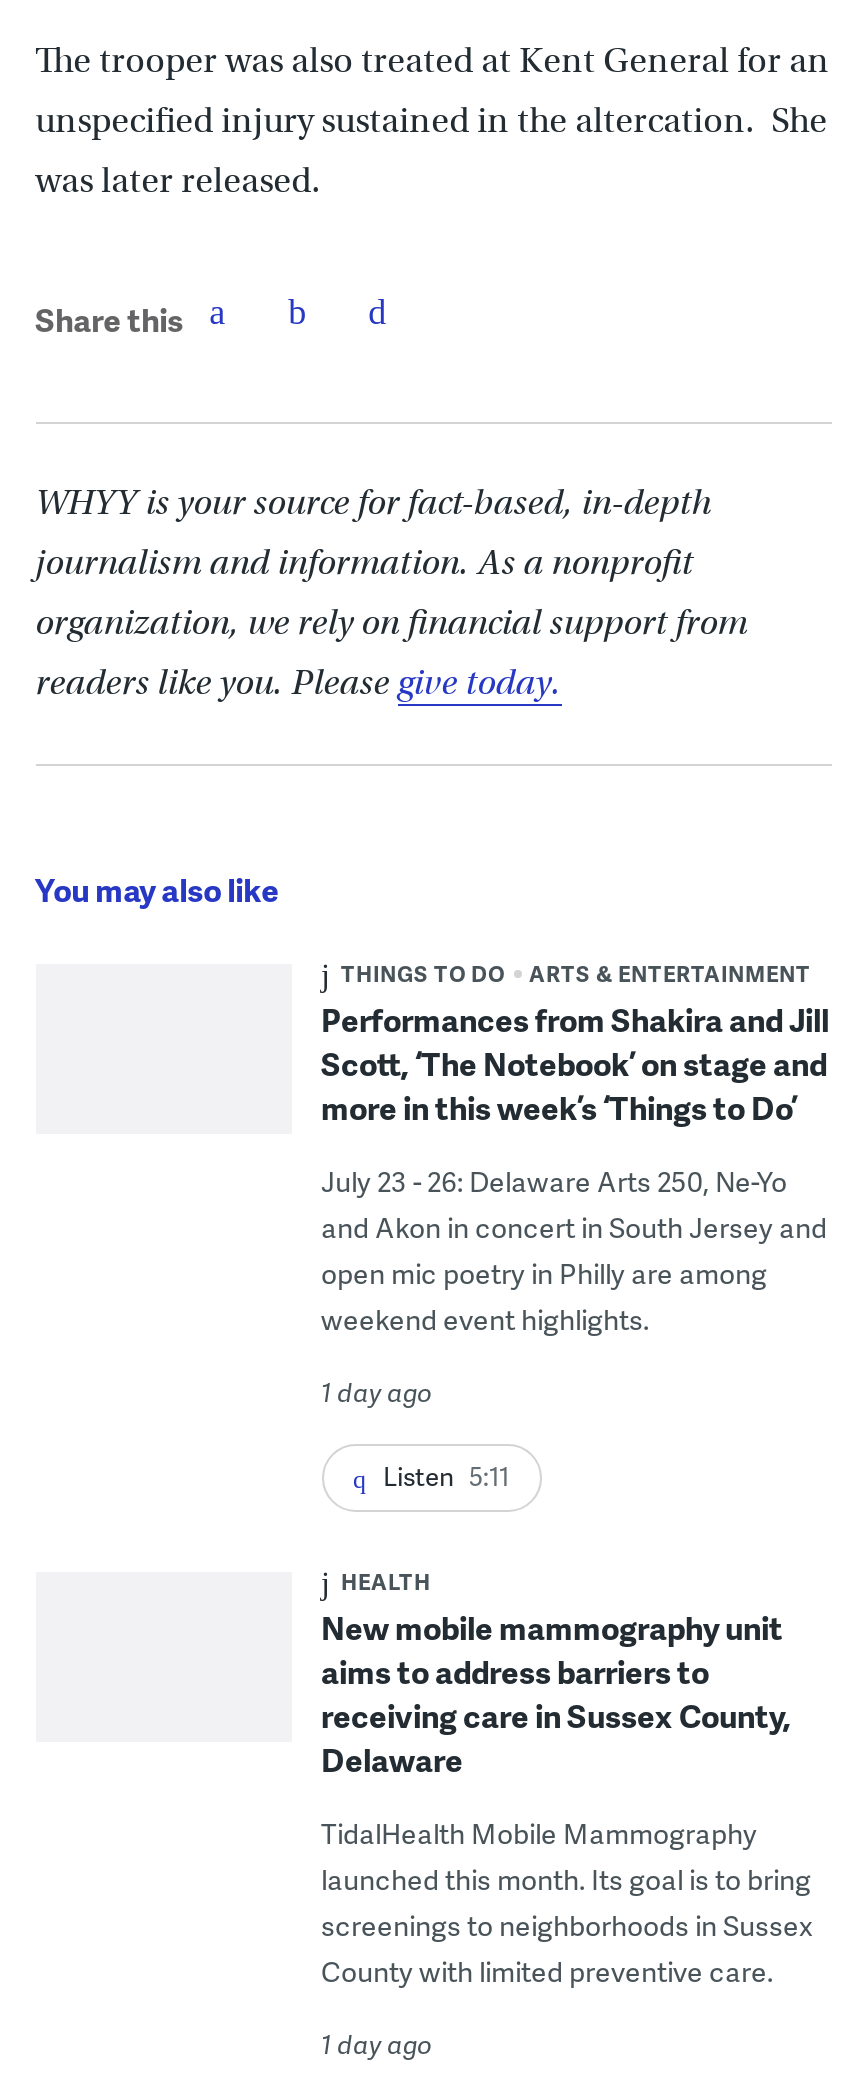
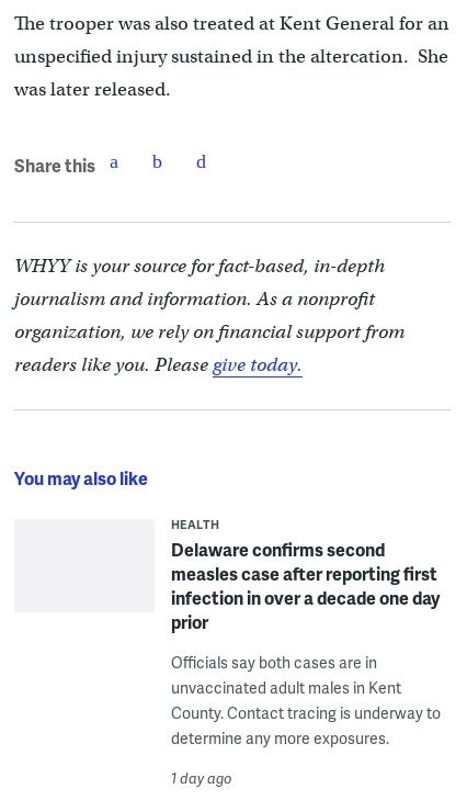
- THINGS TO DO
- ARTS & ENTERTAINMENT
- Performances from Shakira and Jill
- Scott, ‘The Notebook’ on stage and
- more in this week’s ‘Things to Do’
- July 23 - 26: Delaware Arts 250, Ne-Yo
- and Akon in concert in South Jersey and
- open mic poetry in Philly are among
- weekend event highlights.
- 1 day ago
- Listen 5:11

- New mobile mammography unit
- aims to address barriers to
- receiving care in Sussex County,
- Delaware
+ Delaware confirms second
+ measles case after reporting first
+ infection in over a decade one day
+ prior

- TidalHealth Mobile Mammography
- launched this month. Its goal is to bring
- screenings to neighborhoods in Sussex
- County with limited preventive care.
+ Officials say both cases are in
+ unvaccinated adult males in Kent
+ County. Contact tracing is underway to
+ determine any more exposures.
